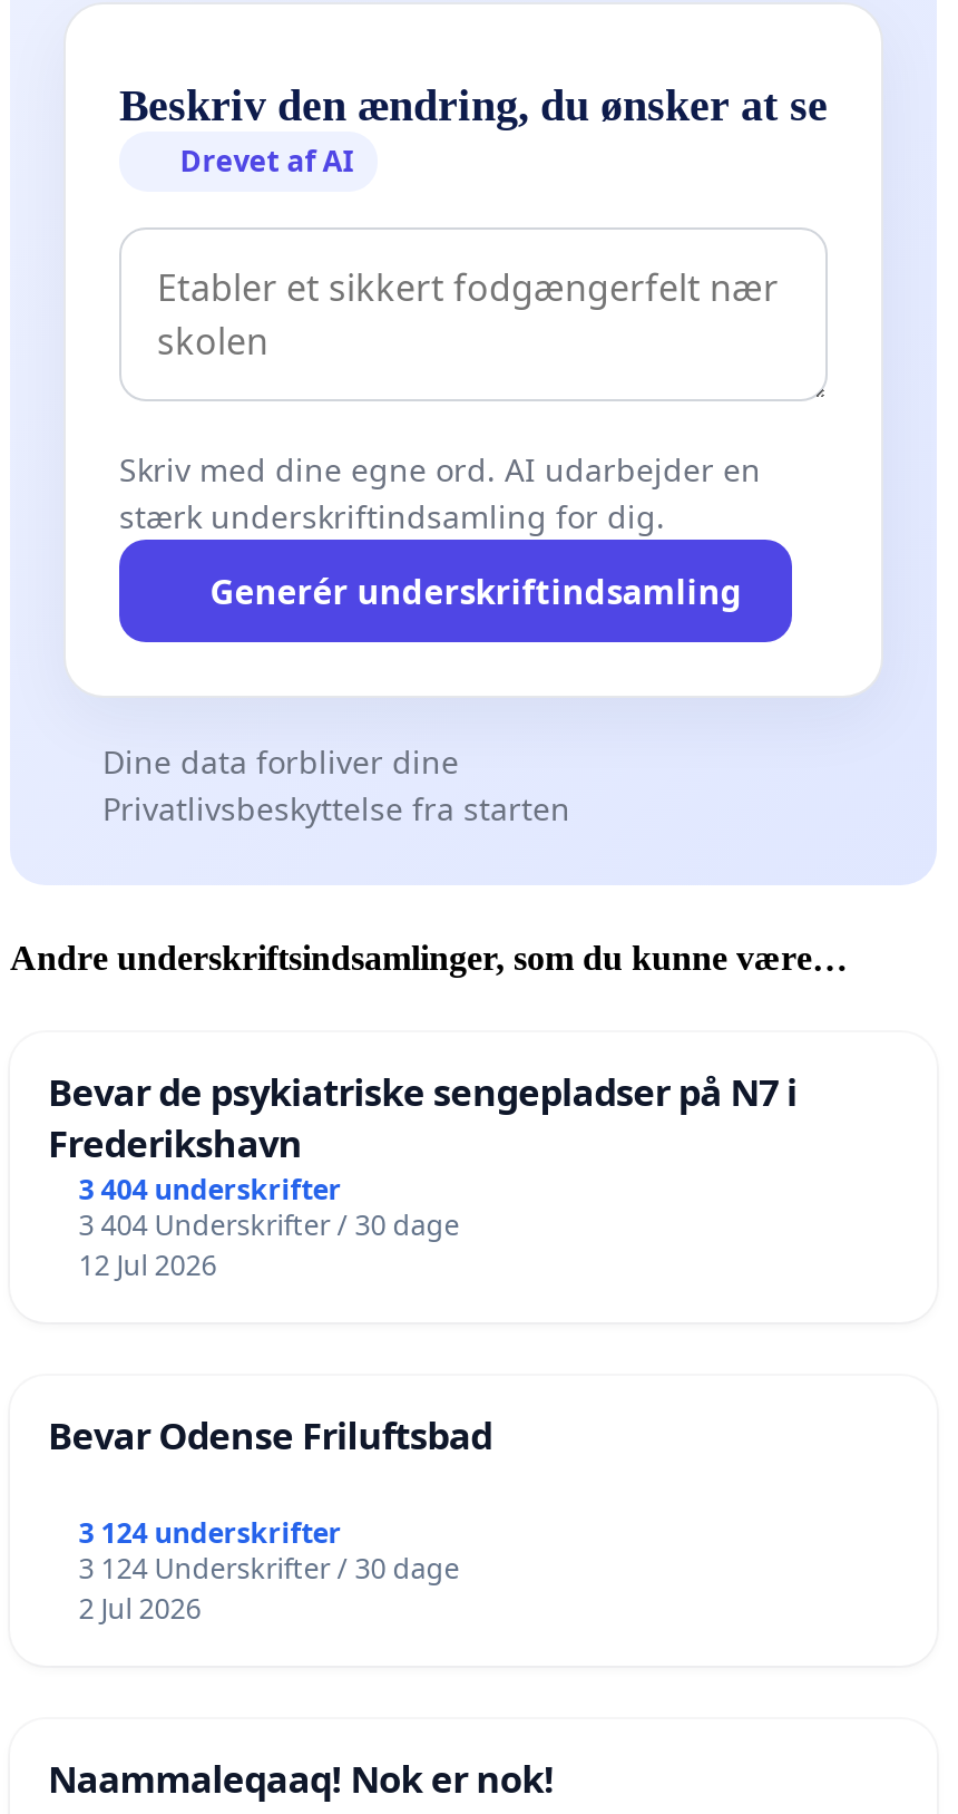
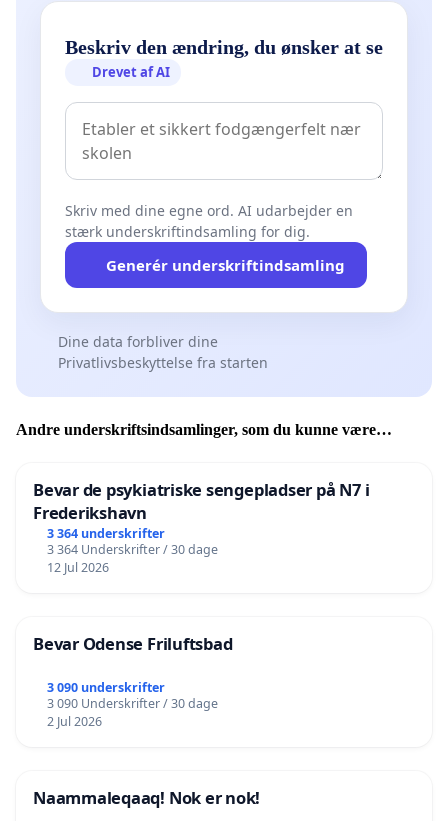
- 3 404 underskrifter
+ 3 364 underskrifter

- 3 404 Underskrifter / 30 dage
+ 3 364 Underskrifter / 30 dage

- 3 124 underskrifter
+ 3 090 underskrifter

- 3 124 Underskrifter / 30 dage
+ 3 090 Underskrifter / 30 dage
